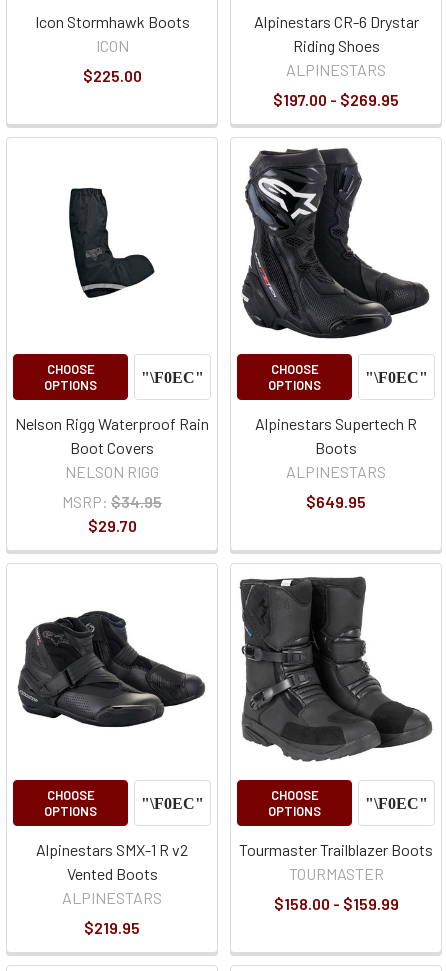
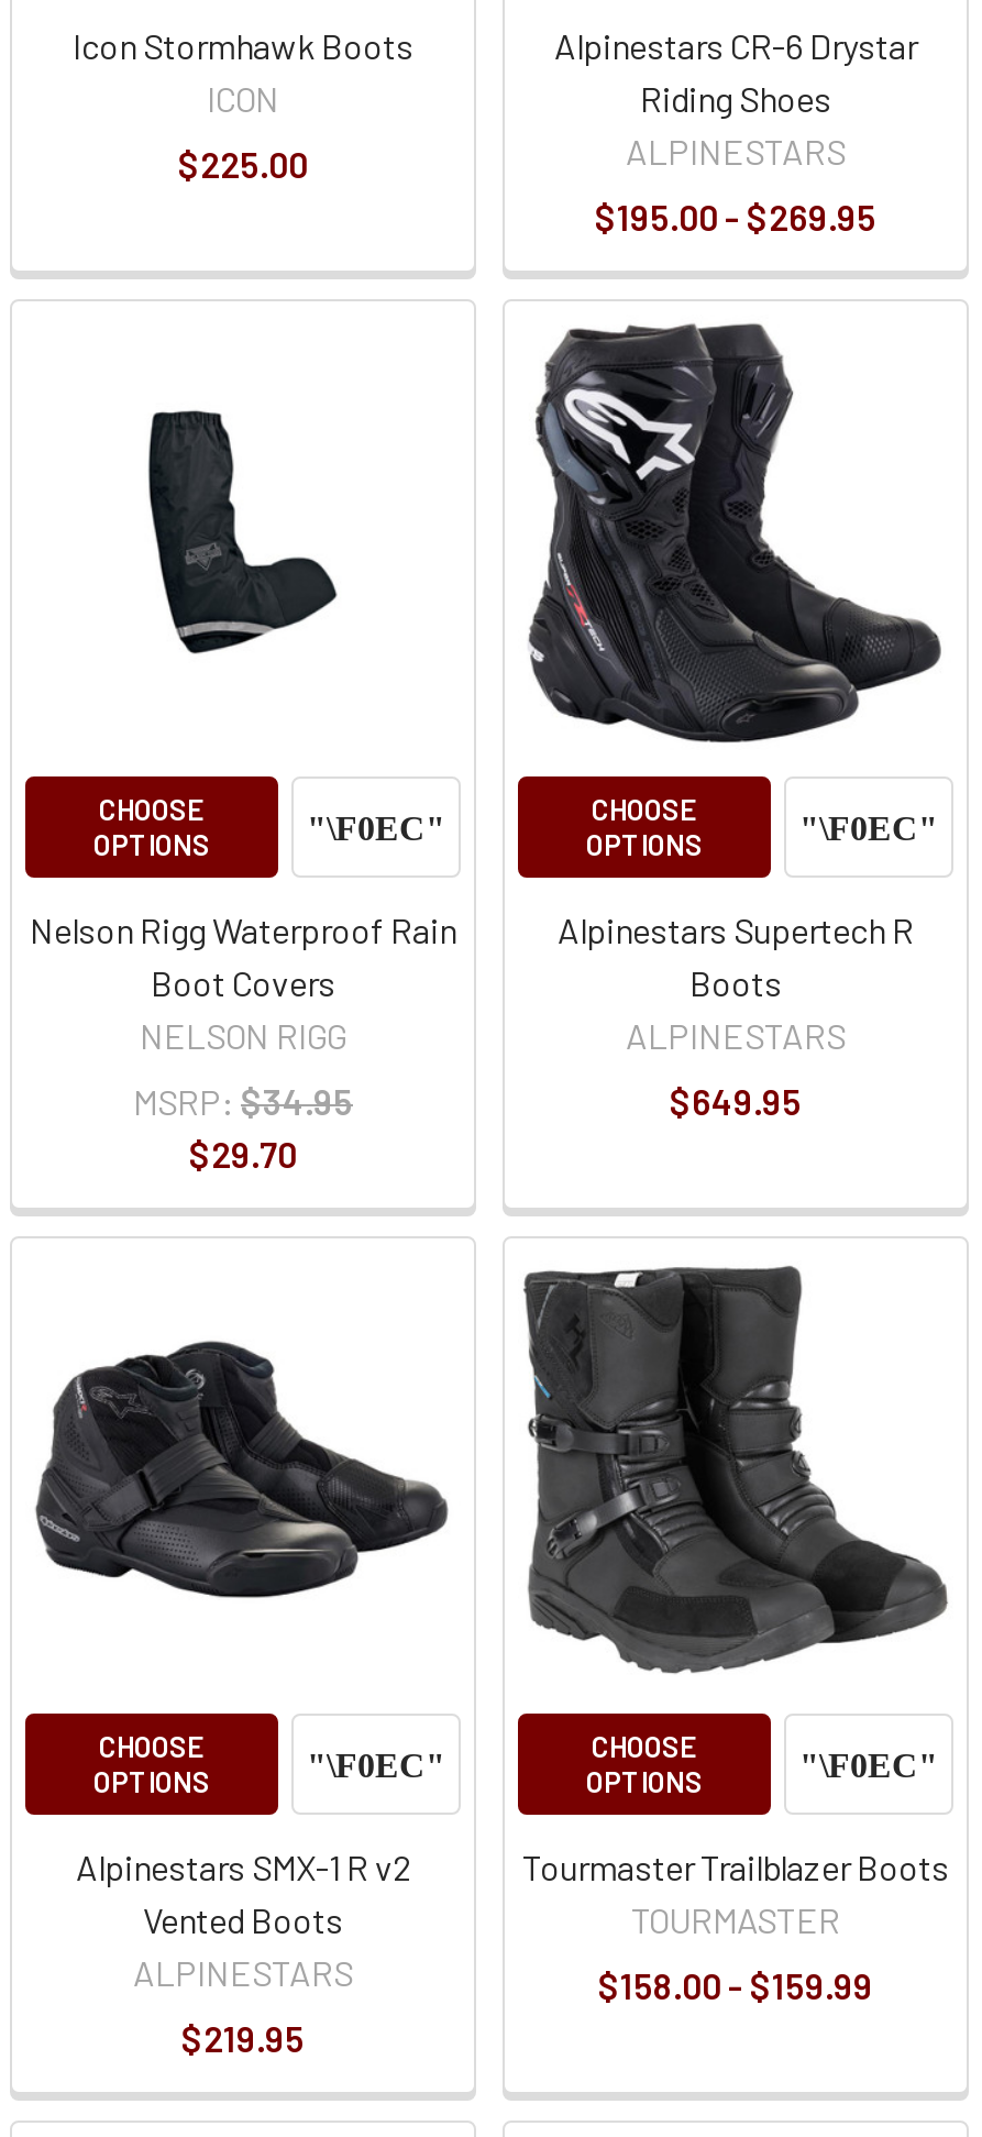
- $197.00 - $269.95
+ $195.00 - $269.95
